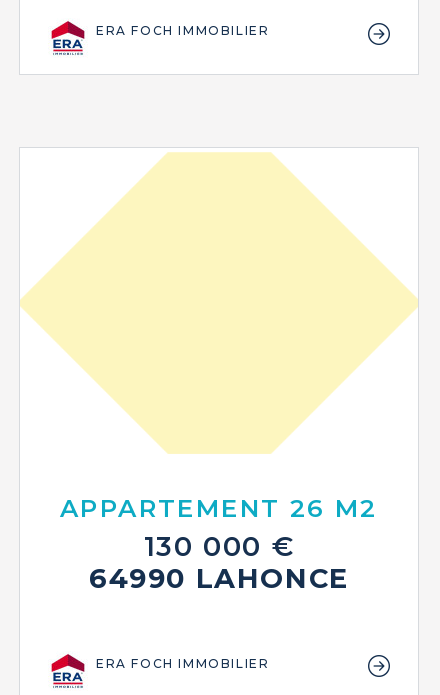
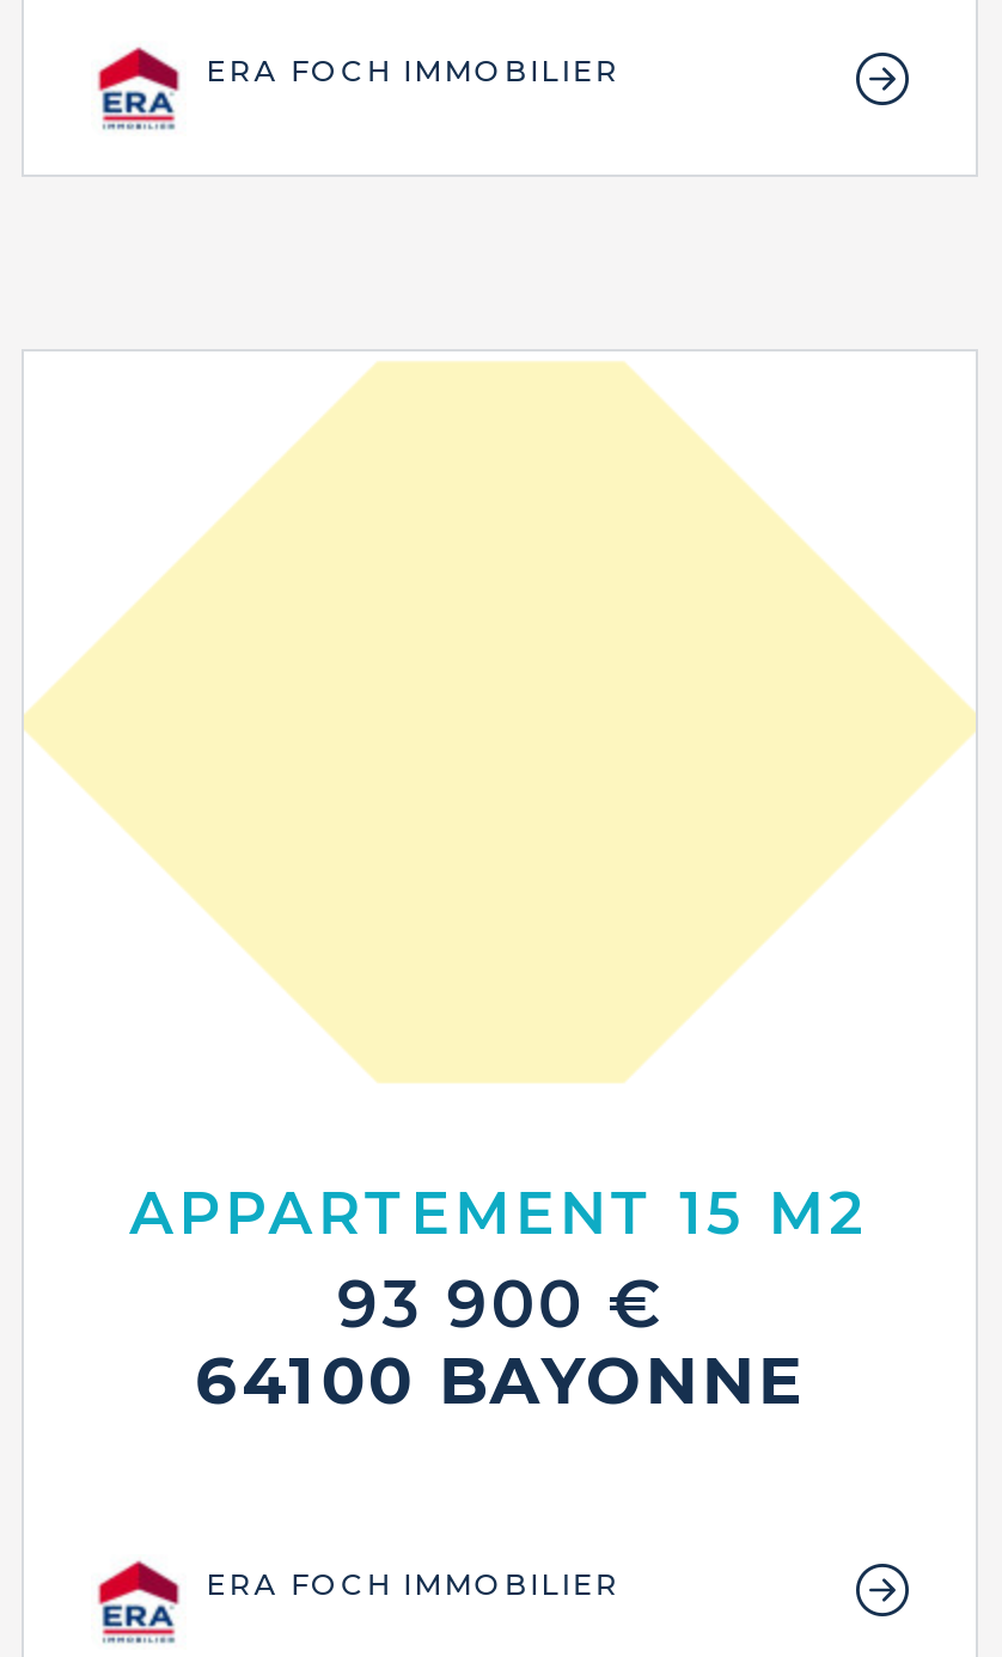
- APPARTEMENT 26 M2
- 130 000 €
- 64990 LAHONCE
+ APPARTEMENT 15 M2
+ 93 900 €
+ 64100 BAYONNE
